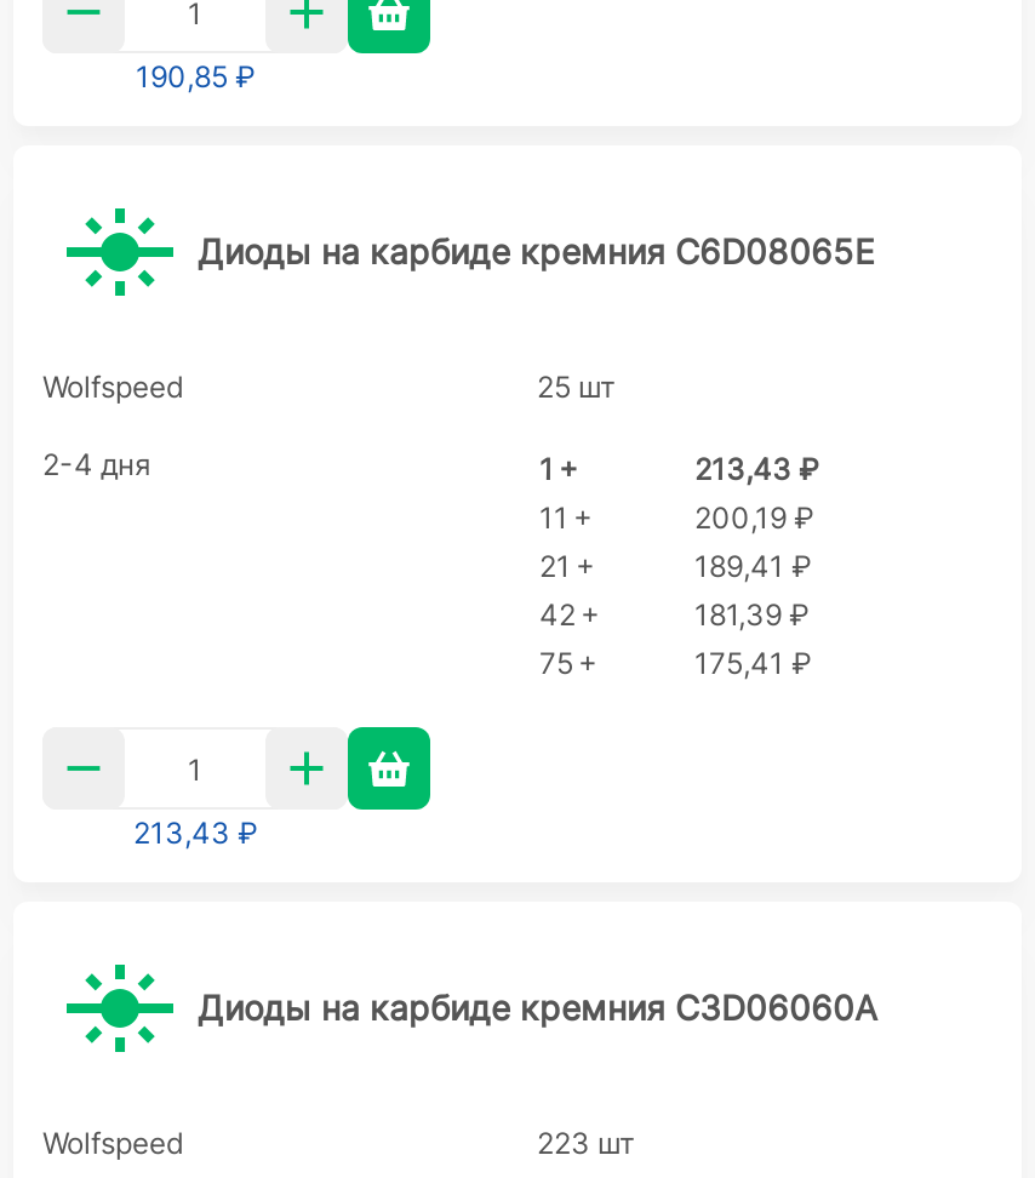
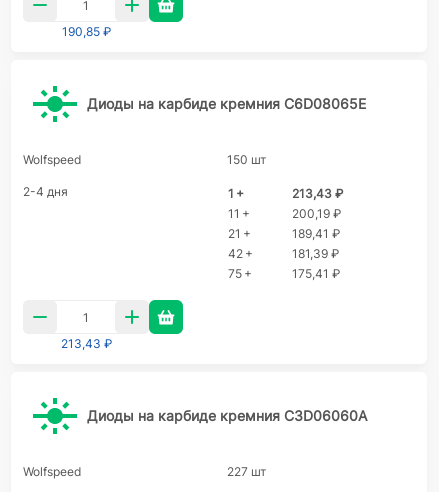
- 25 шт
+ 150 шт

- 223 шт
+ 227 шт
